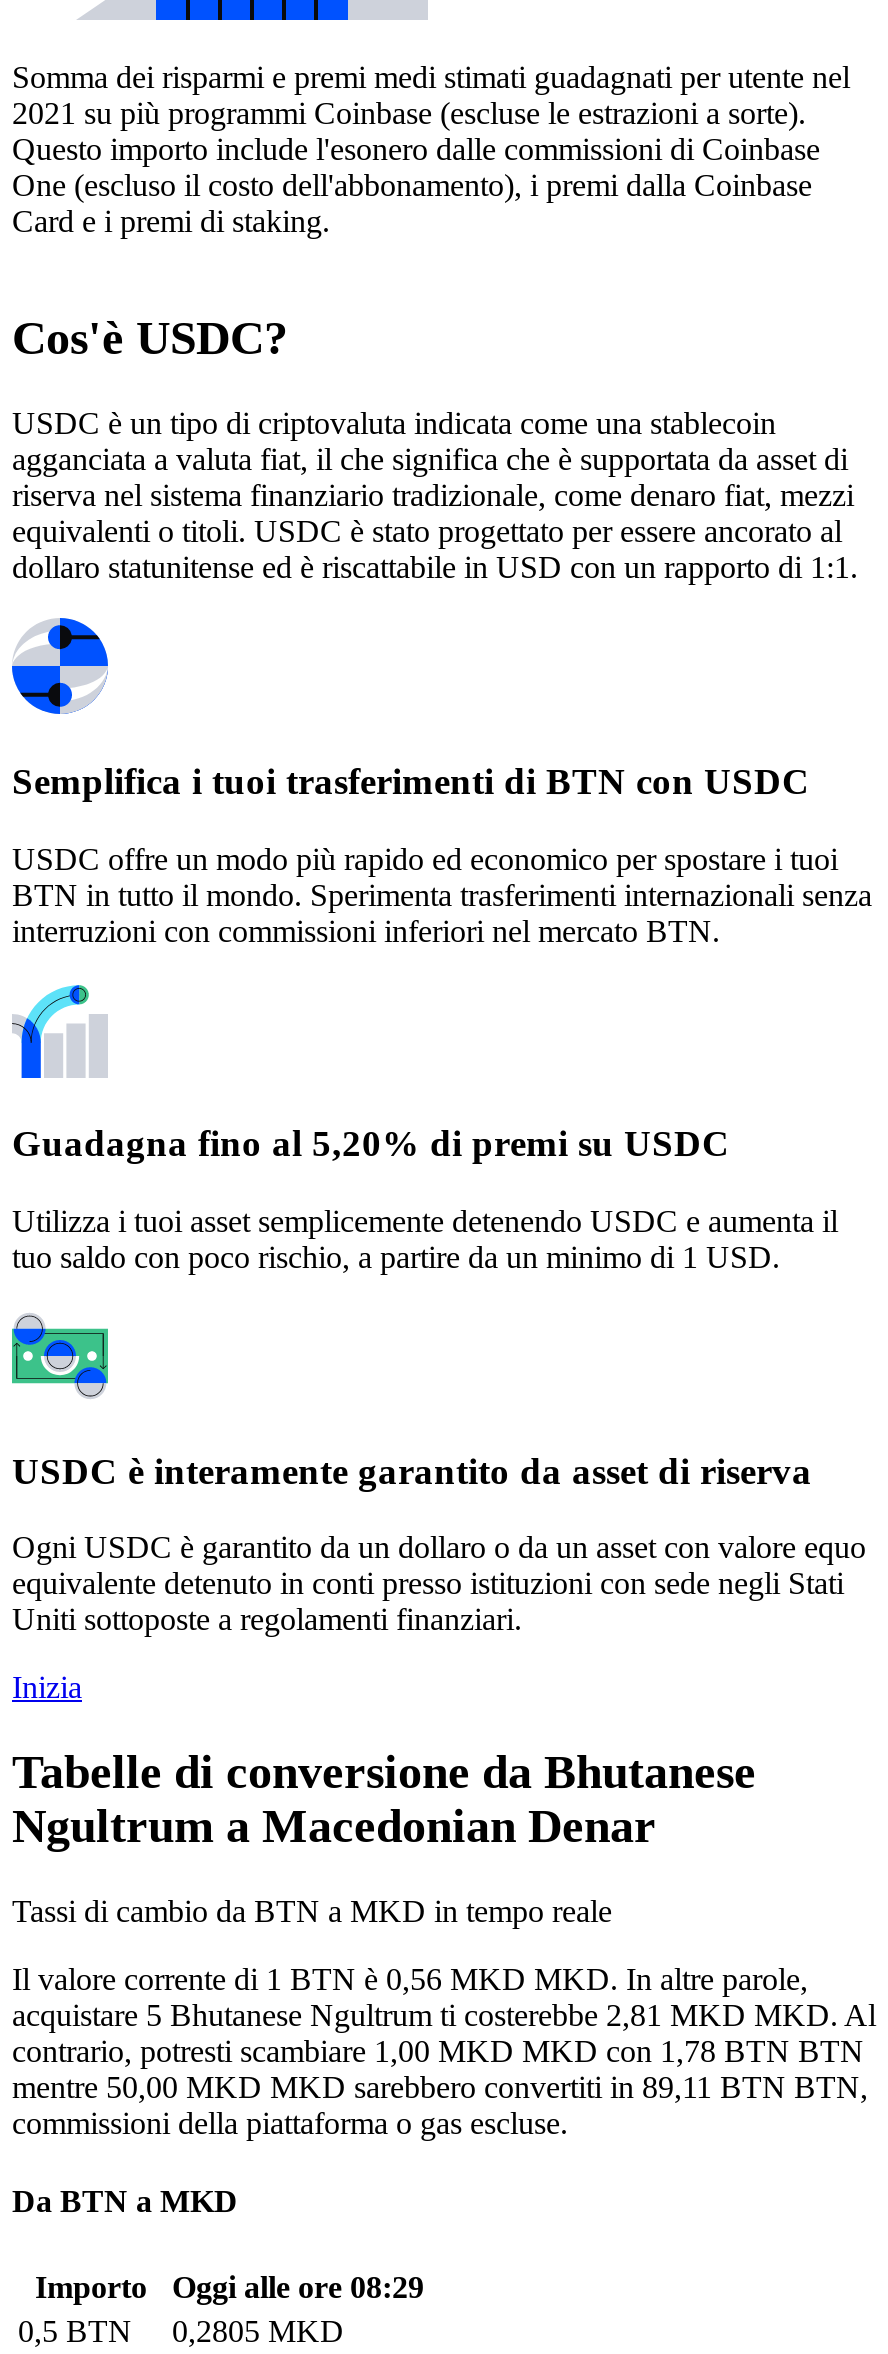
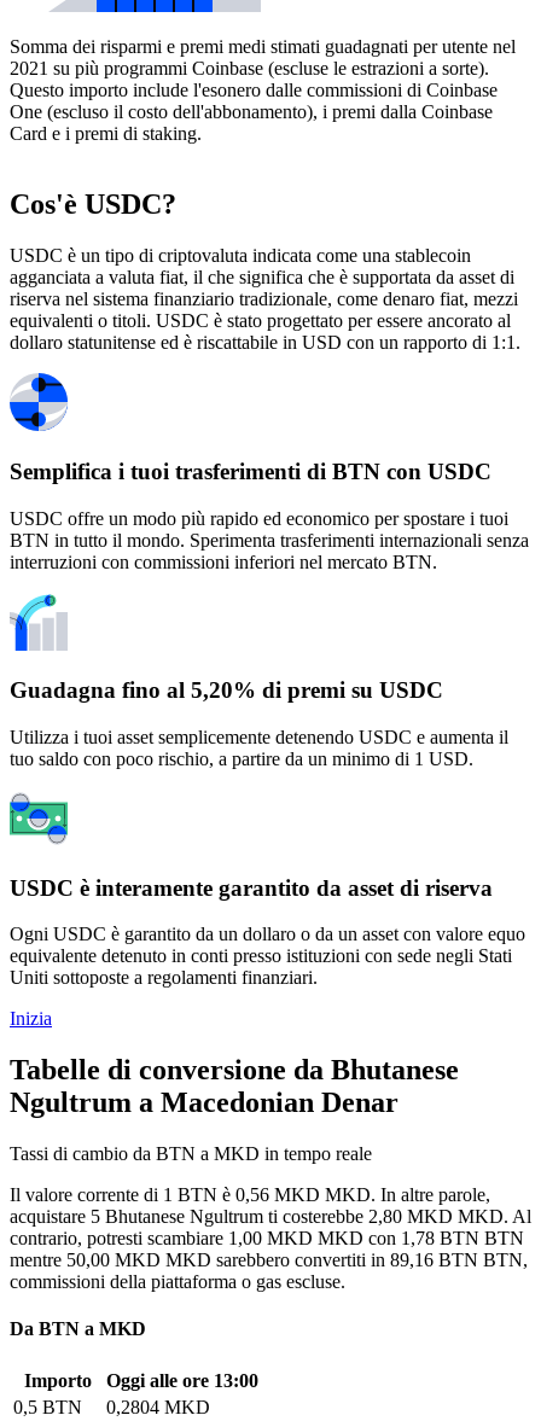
- acquistare 5 Bhutanese Ngultrum ti costerebbe 2,81 MKD MKD. Al
+ acquistare 5 Bhutanese Ngultrum ti costerebbe 2,80 MKD MKD. Al

- mentre 50,00 MKD MKD sarebbero convertiti in 89,11 BTN BTN,
+ mentre 50,00 MKD MKD sarebbero convertiti in 89,16 BTN BTN,

- Importo Oggi alle ore 08:29
+ Importo Oggi alle ore 13:00

- 0,5 BTN 0,2805 MKD
+ 0,5 BTN 0,2804 MKD
